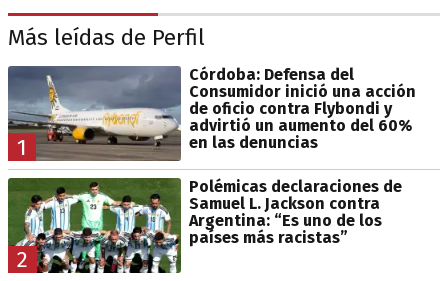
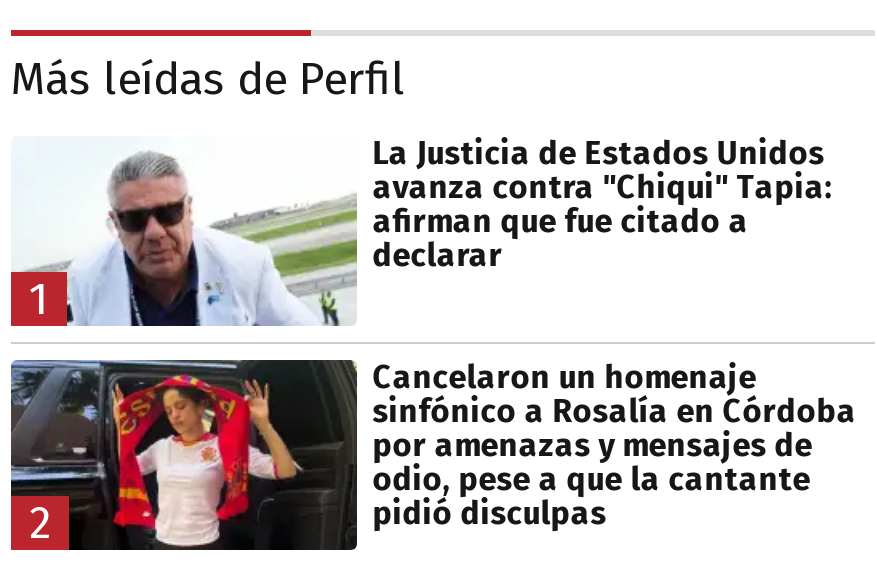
- [image]
- Córdoba: Defensa del
- Consumidor inició una acción
- de oficio contra Flybondi y
- advirtió un aumento del 60%
- en las denuncias
+ [image]
+ La Justicia de Estados Unidos
+ avanza contra "Chiqui" Tapia:
+ afirman que fue citado a
+ declarar

- [image]
- Polémicas declaraciones de
- Samuel L. Jackson contra
- Argentina: “Es uno de los
- países más racistas”
+ [image]
+ Cancelaron un homenaje
+ sinfónico a Rosalía en Córdoba
+ por amenazas y mensajes de
+ odio, pese a que la cantante
+ pidió disculpas
